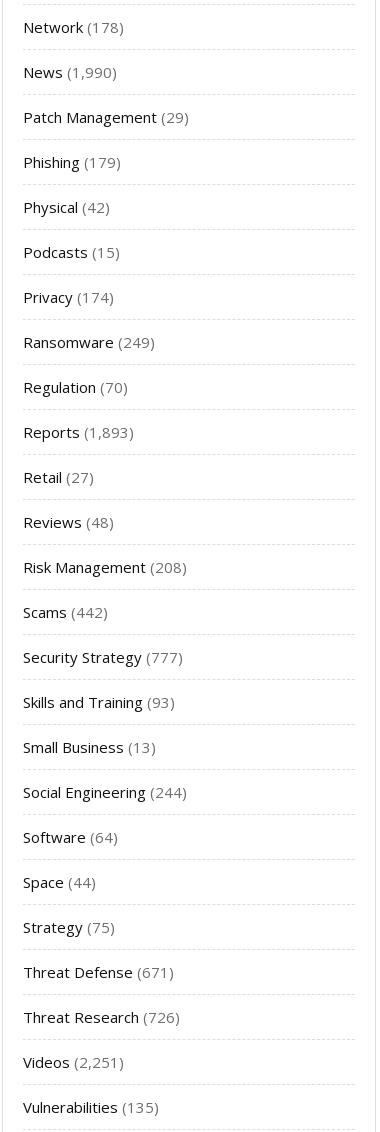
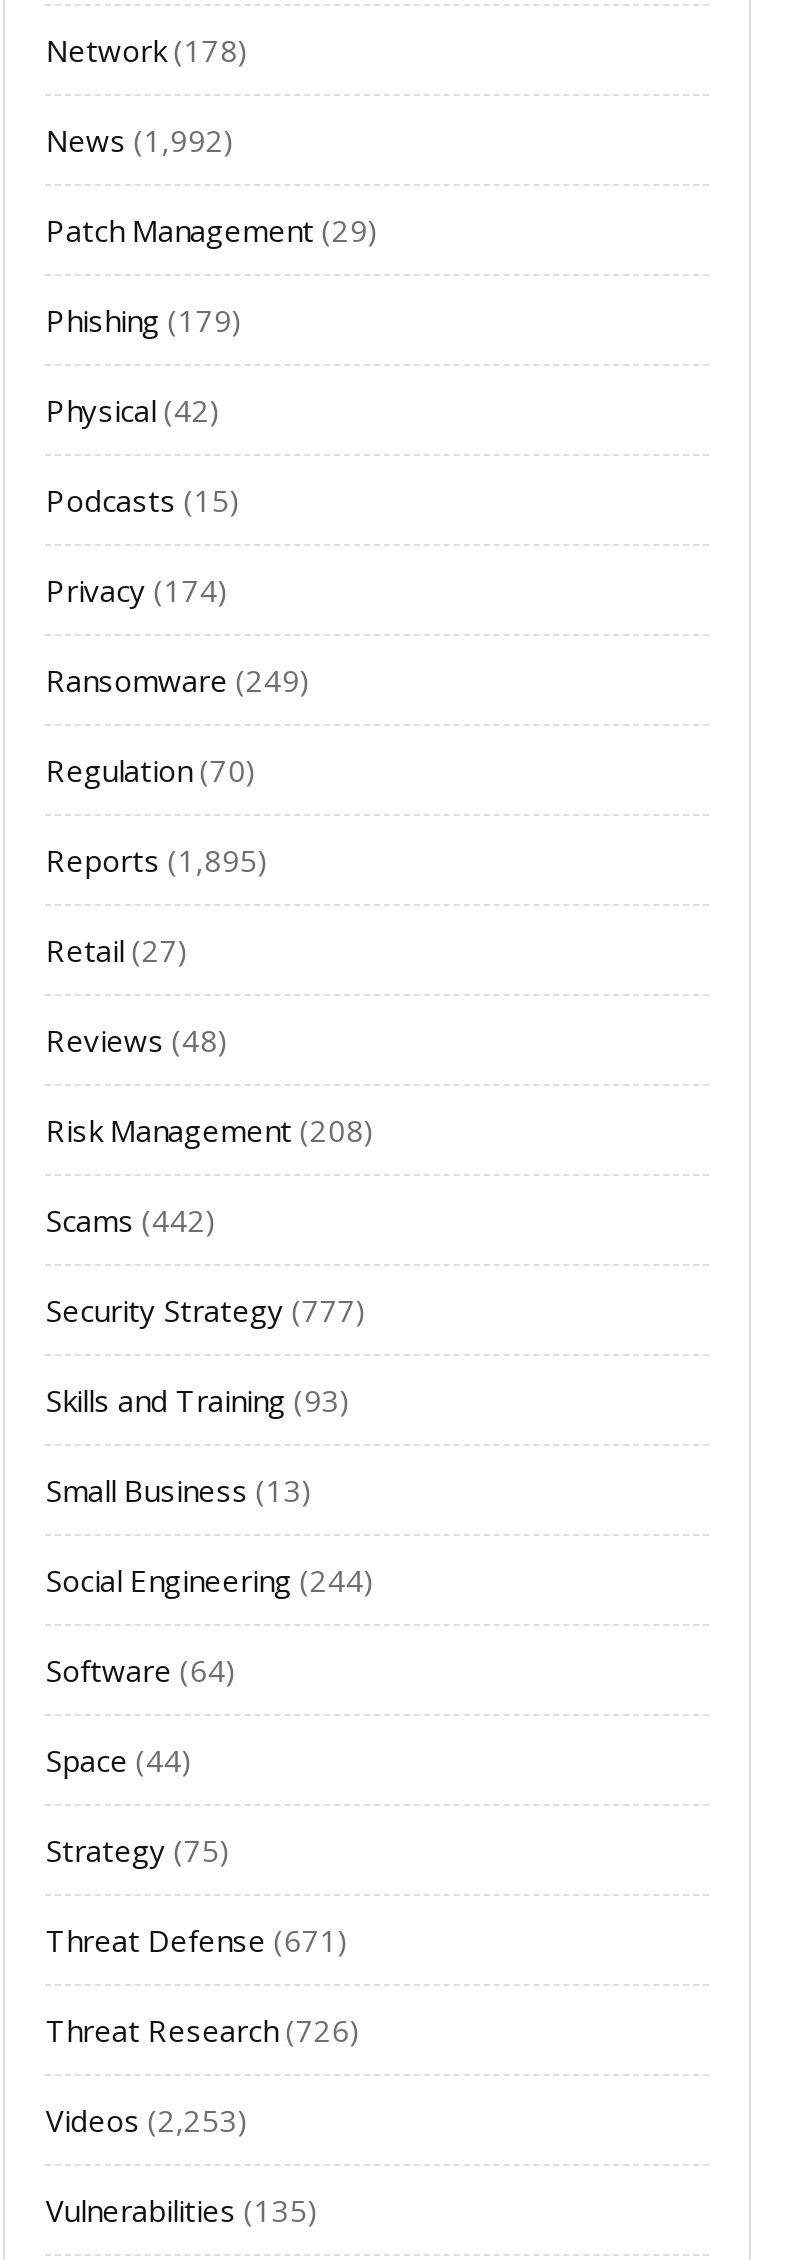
- News (1,990)
+ News (1,992)

- Reports (1,893)
+ Reports (1,895)

- Videos (2,251)
+ Videos (2,253)
